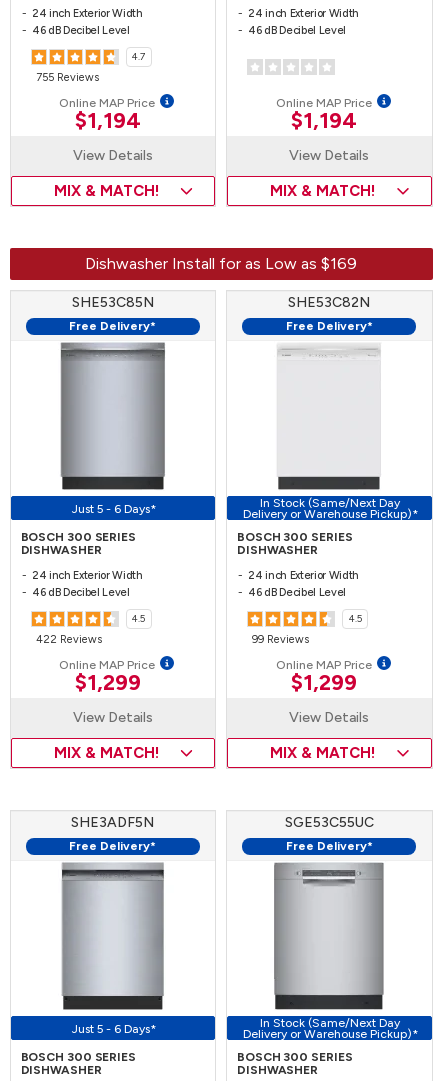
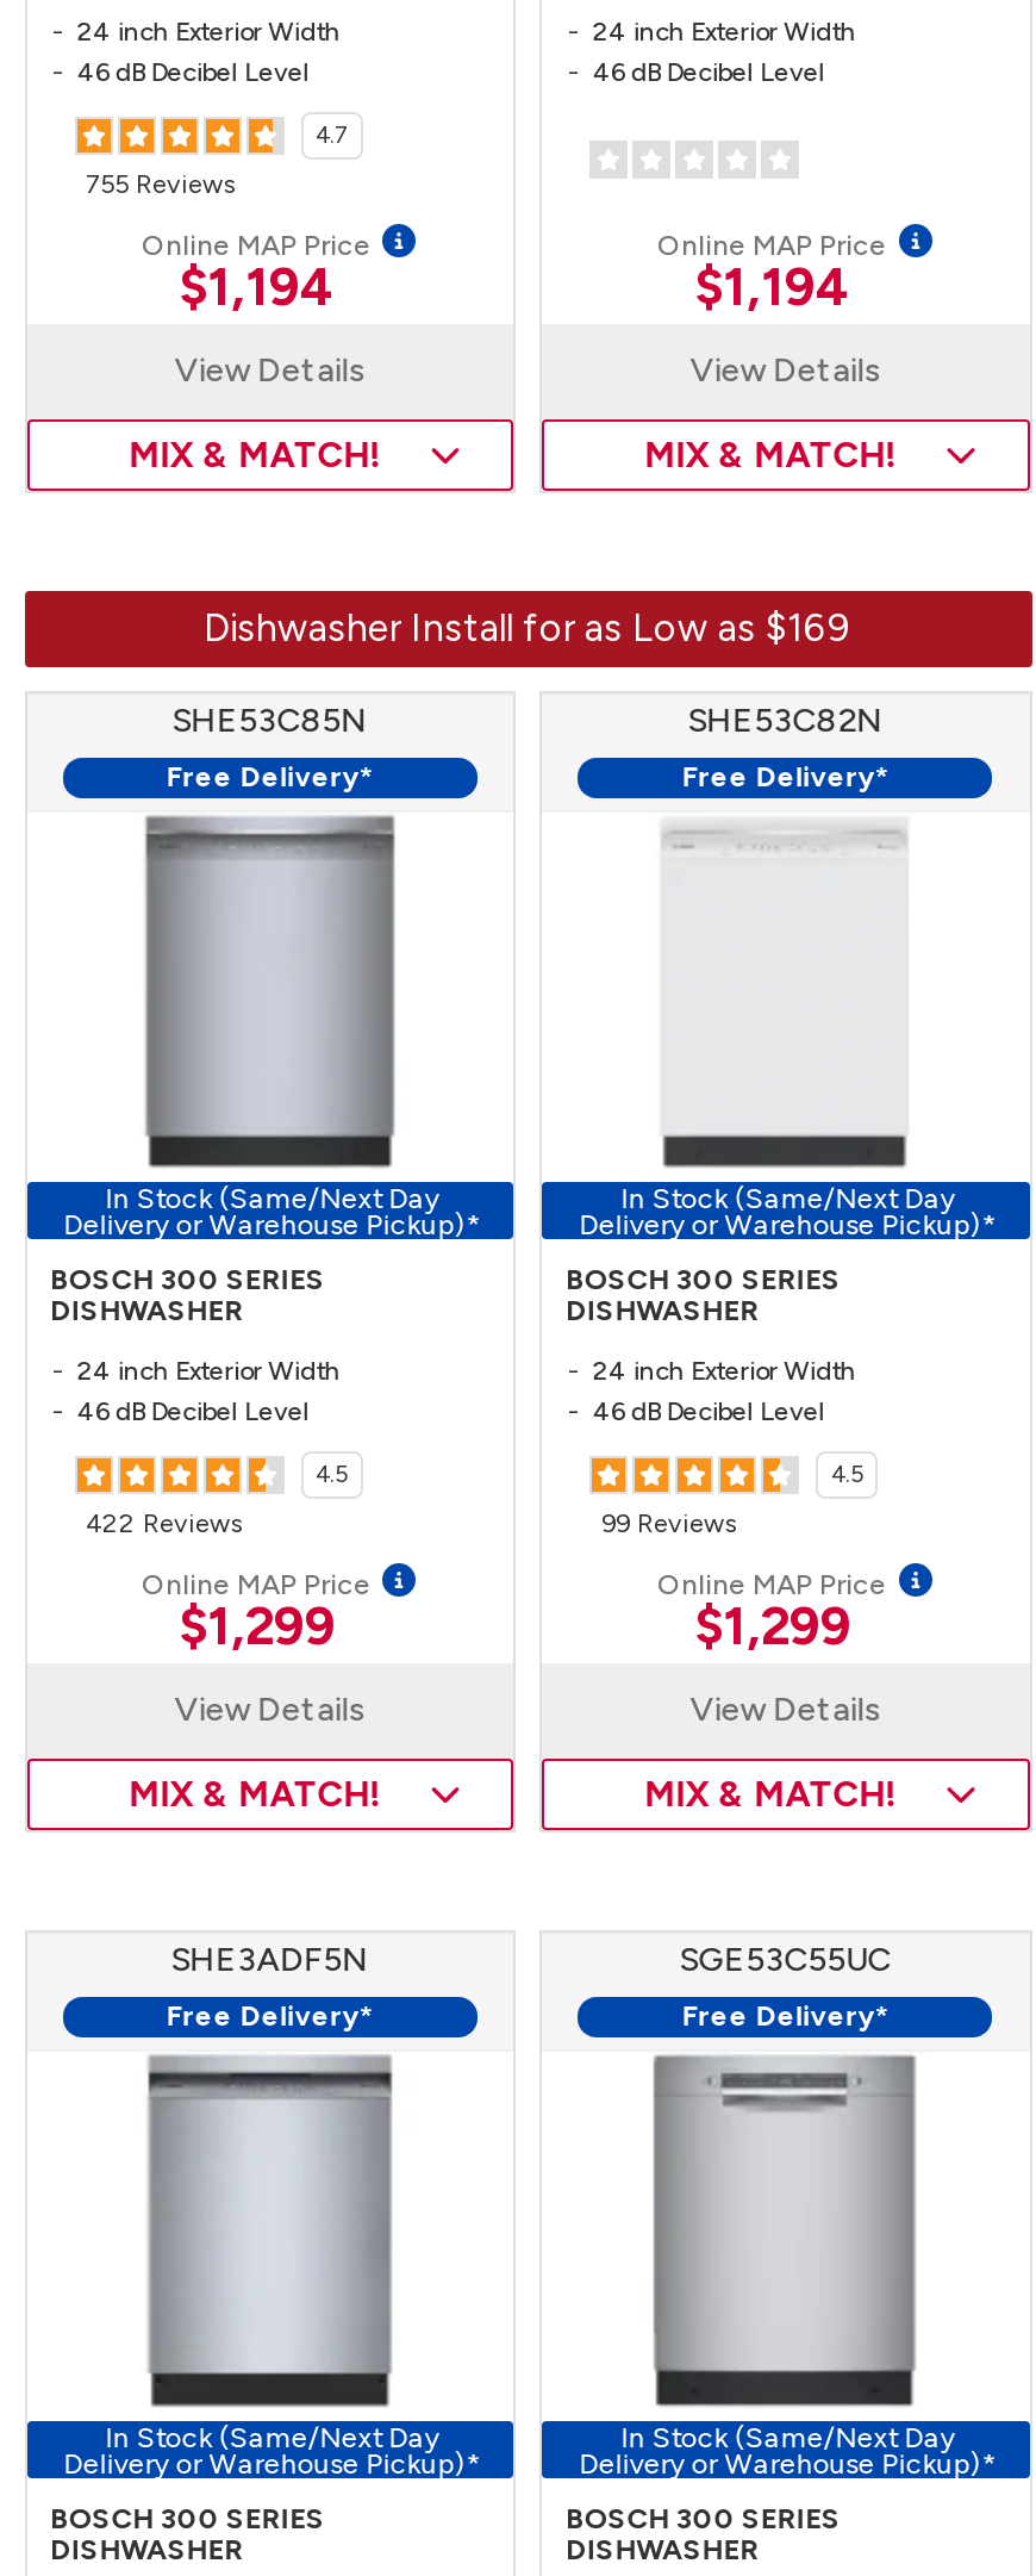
- Just 5 - 6 Days*
+ In Stock (Same/Next Day
+ Delivery or Warehouse Pickup)*

- Just 5 - 6 Days*
+ In Stock (Same/Next Day
+ Delivery or Warehouse Pickup)*
